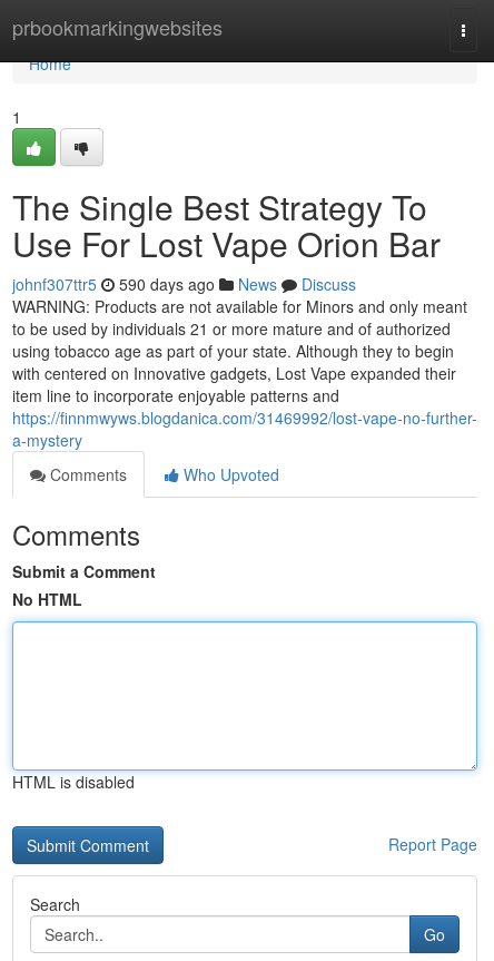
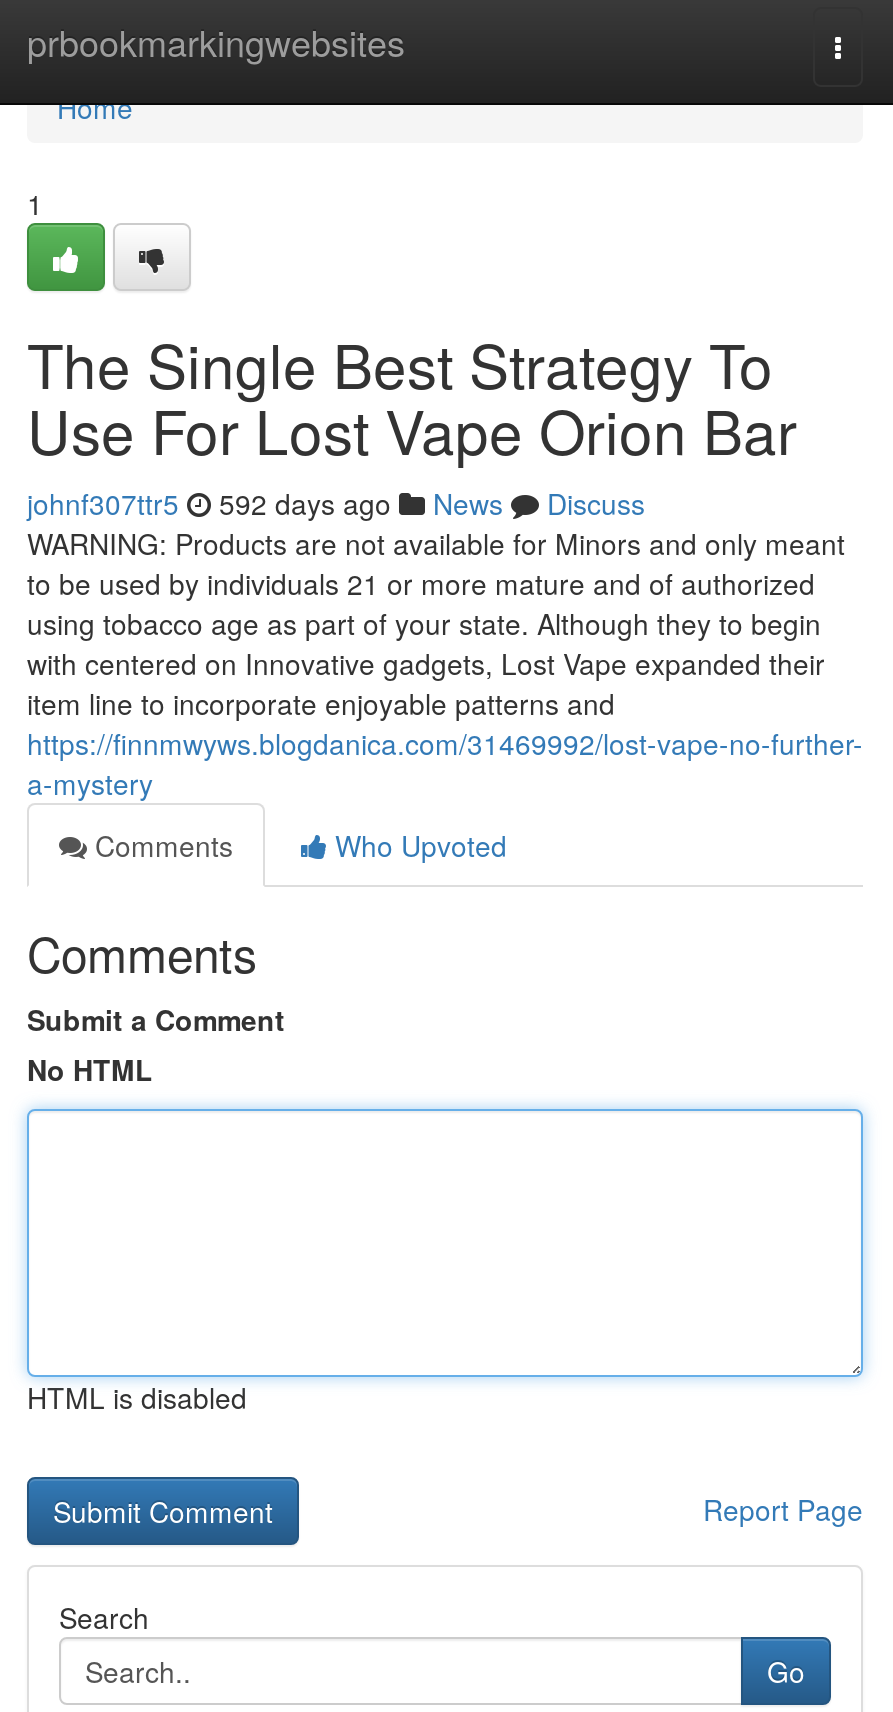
- johnf307ttr5 590 days ago News Discuss
+ johnf307ttr5 592 days ago News Discuss
